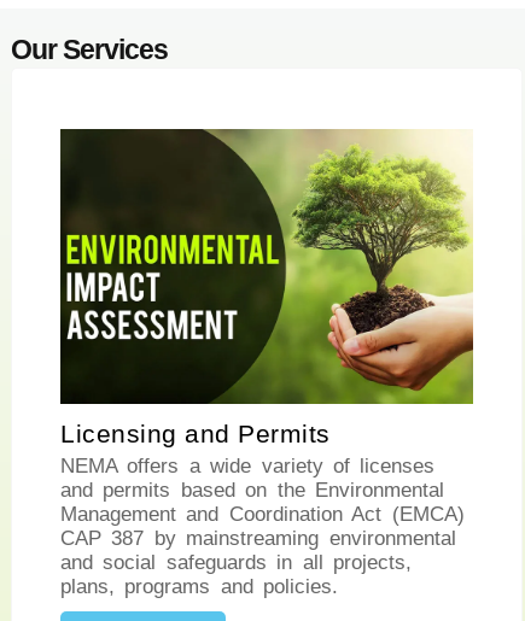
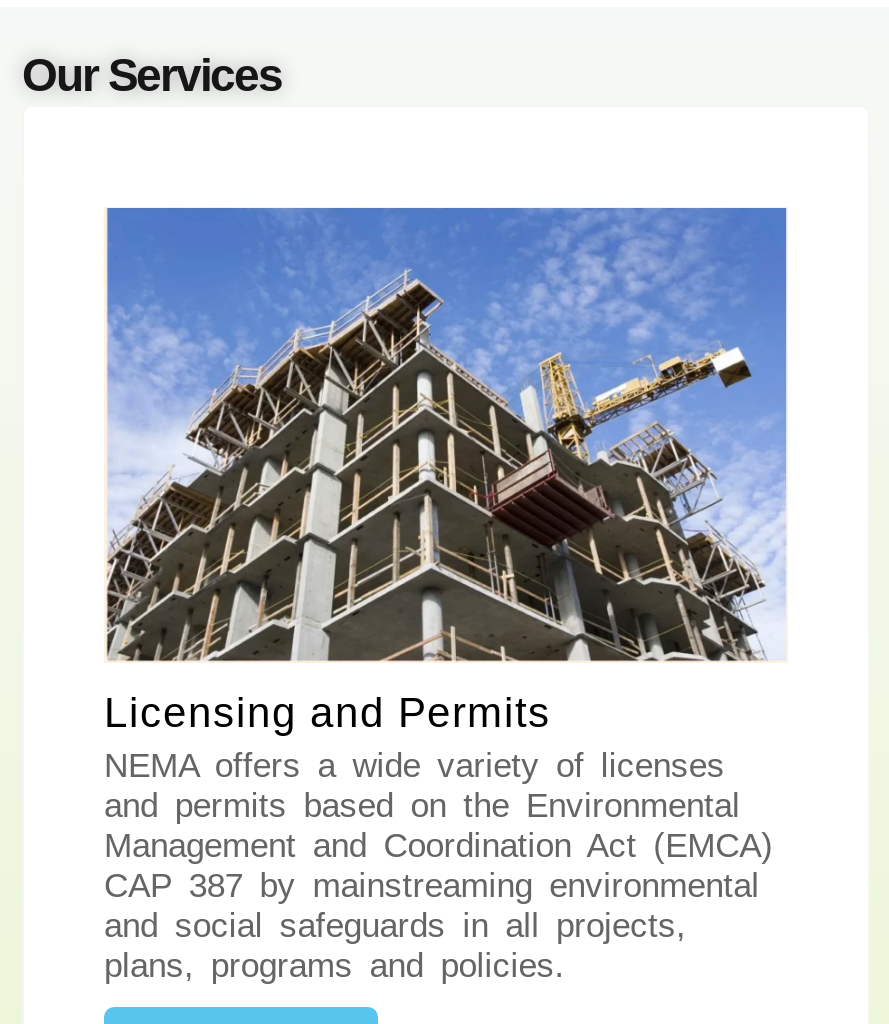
- [image]
+ [image]
